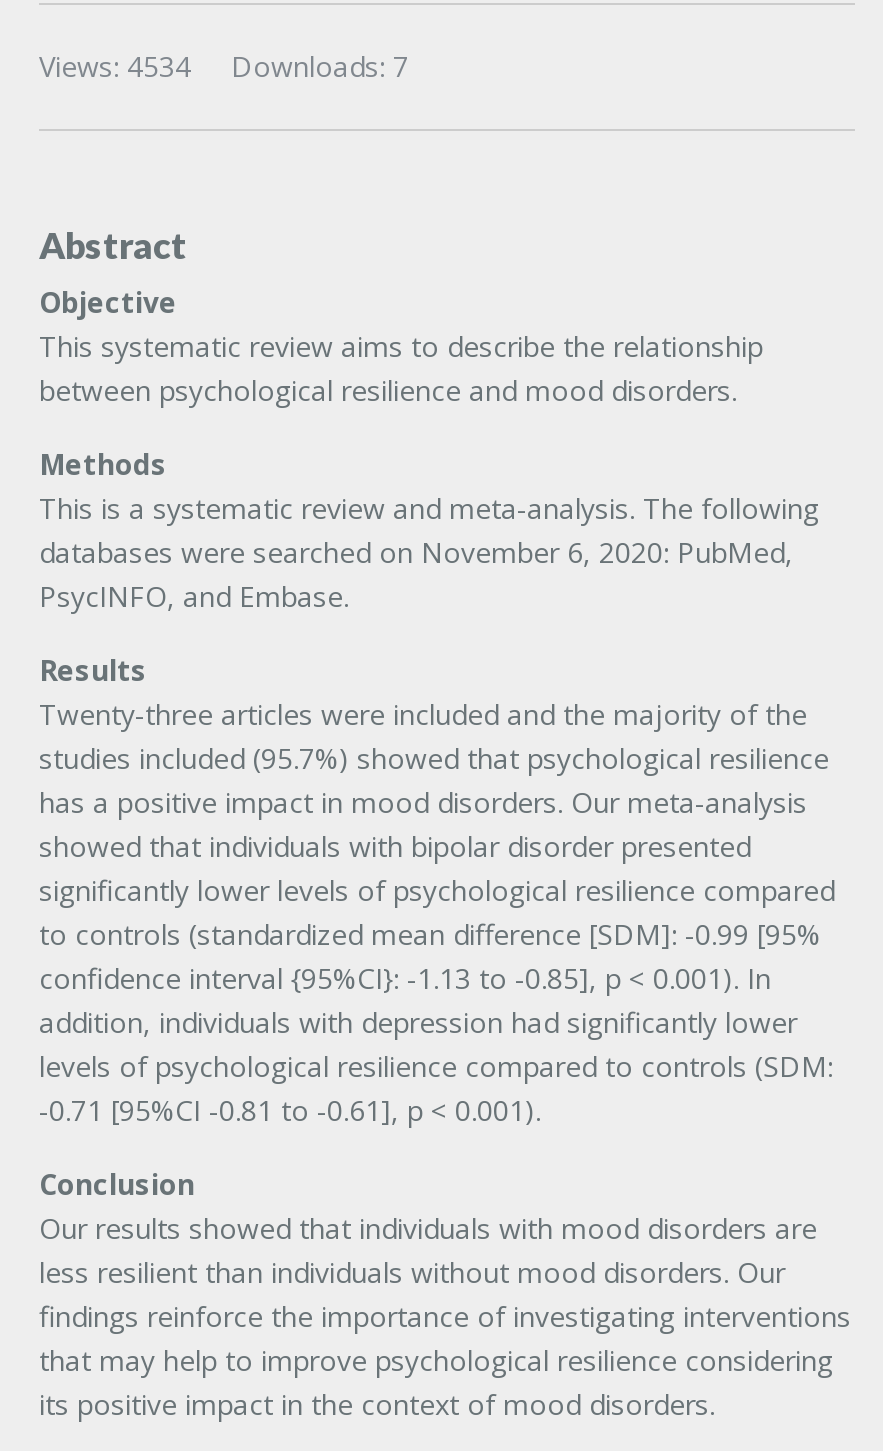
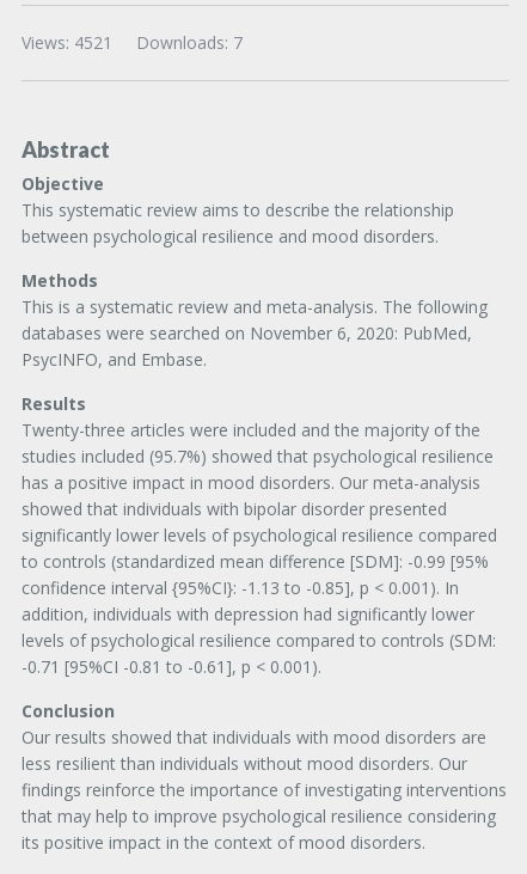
- Views: 4534 Downloads: 7
+ Views: 4521 Downloads: 7
